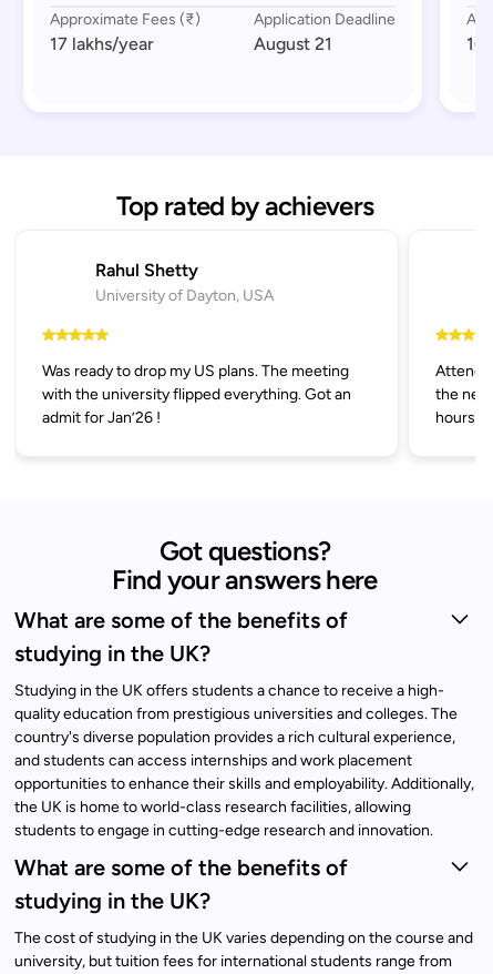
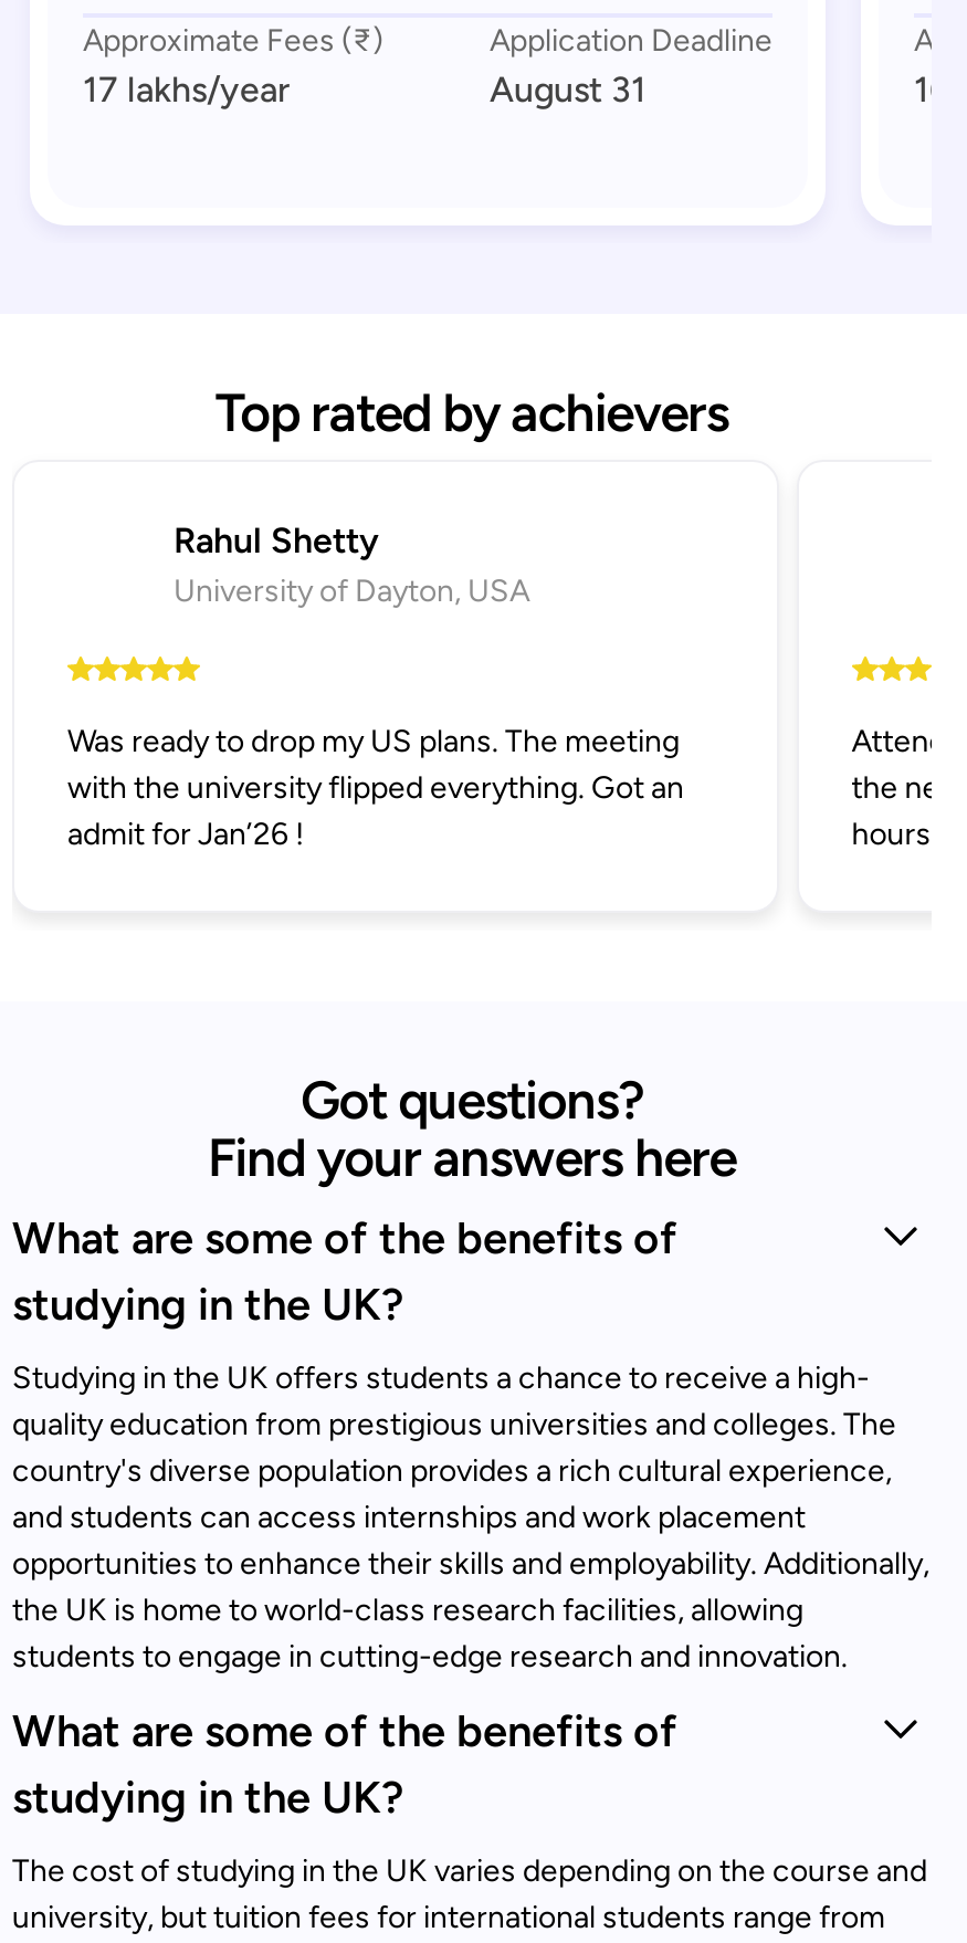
- August 21
+ August 31
